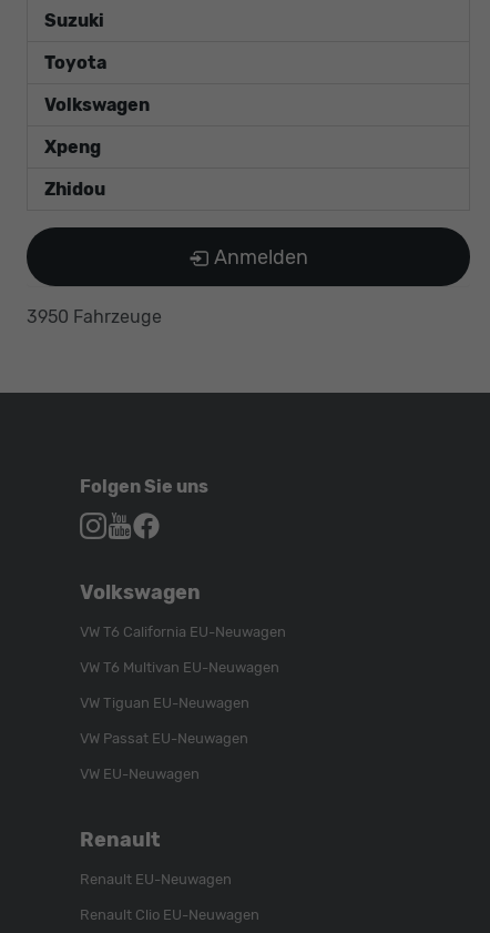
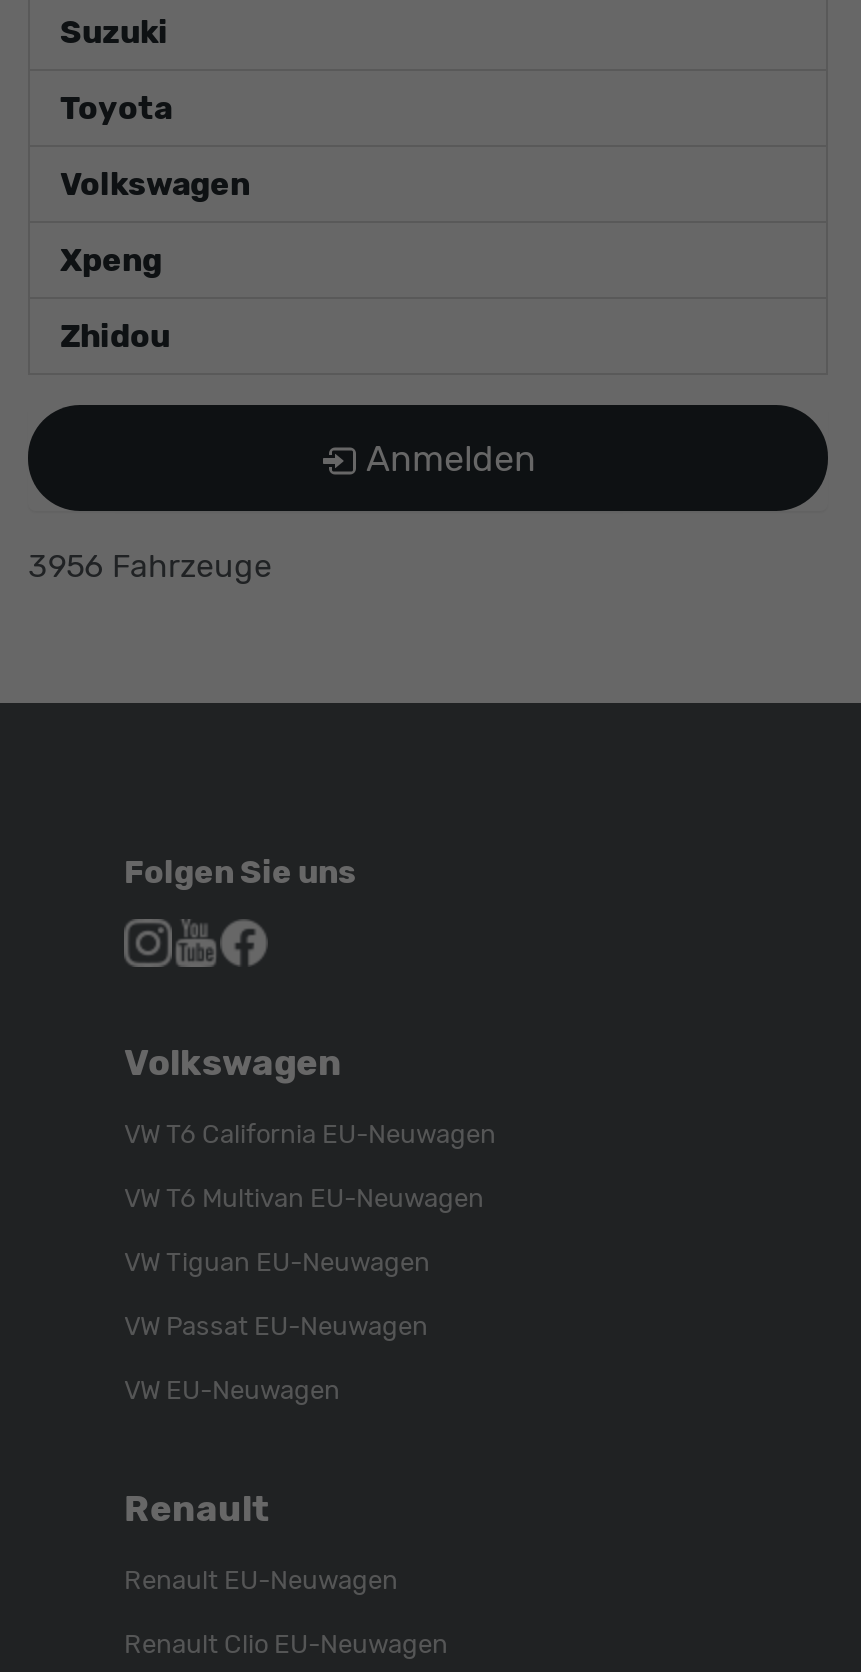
- 3950 Fahrzeuge
+ 3956 Fahrzeuge
